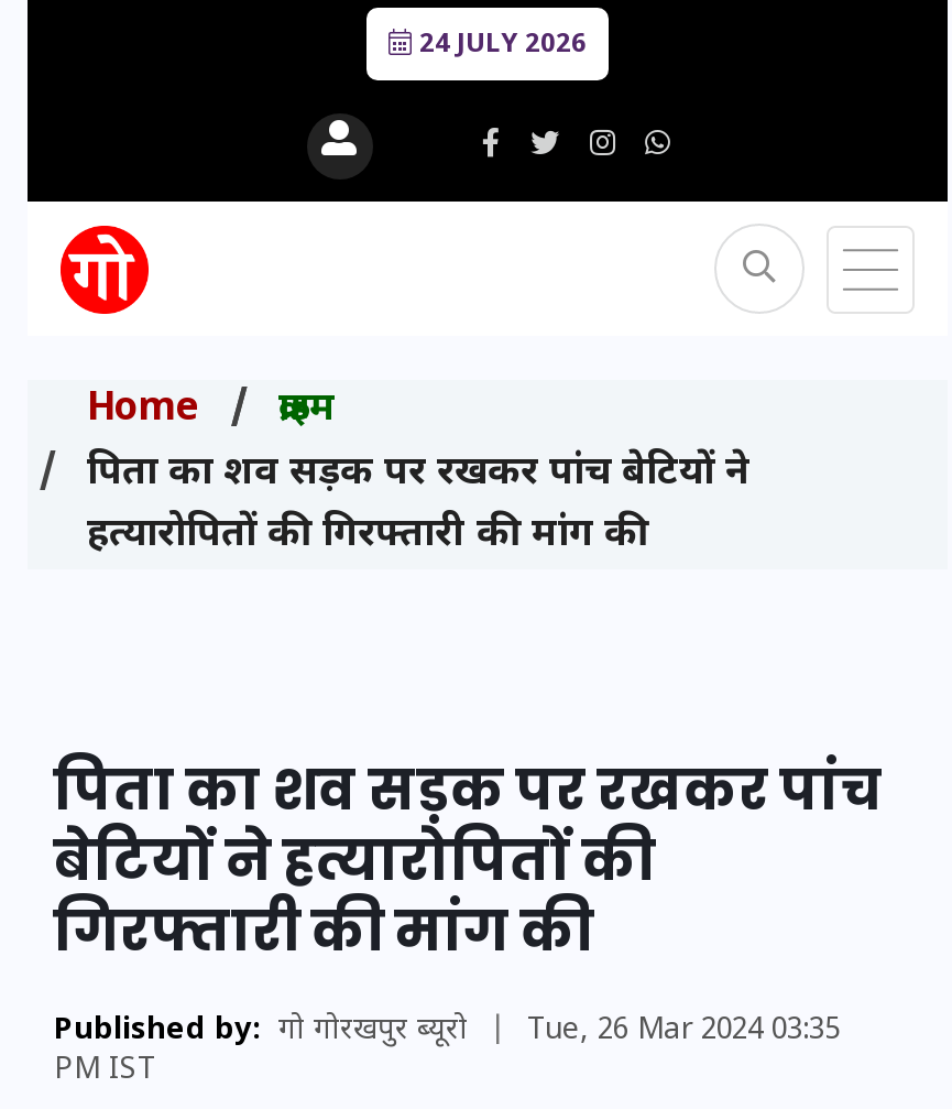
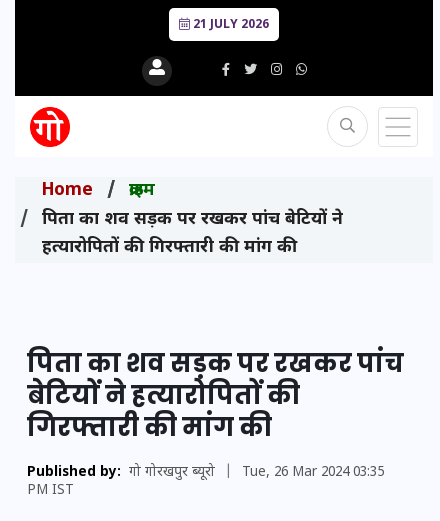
- 24 JULY 2026
+ 21 JULY 2026
